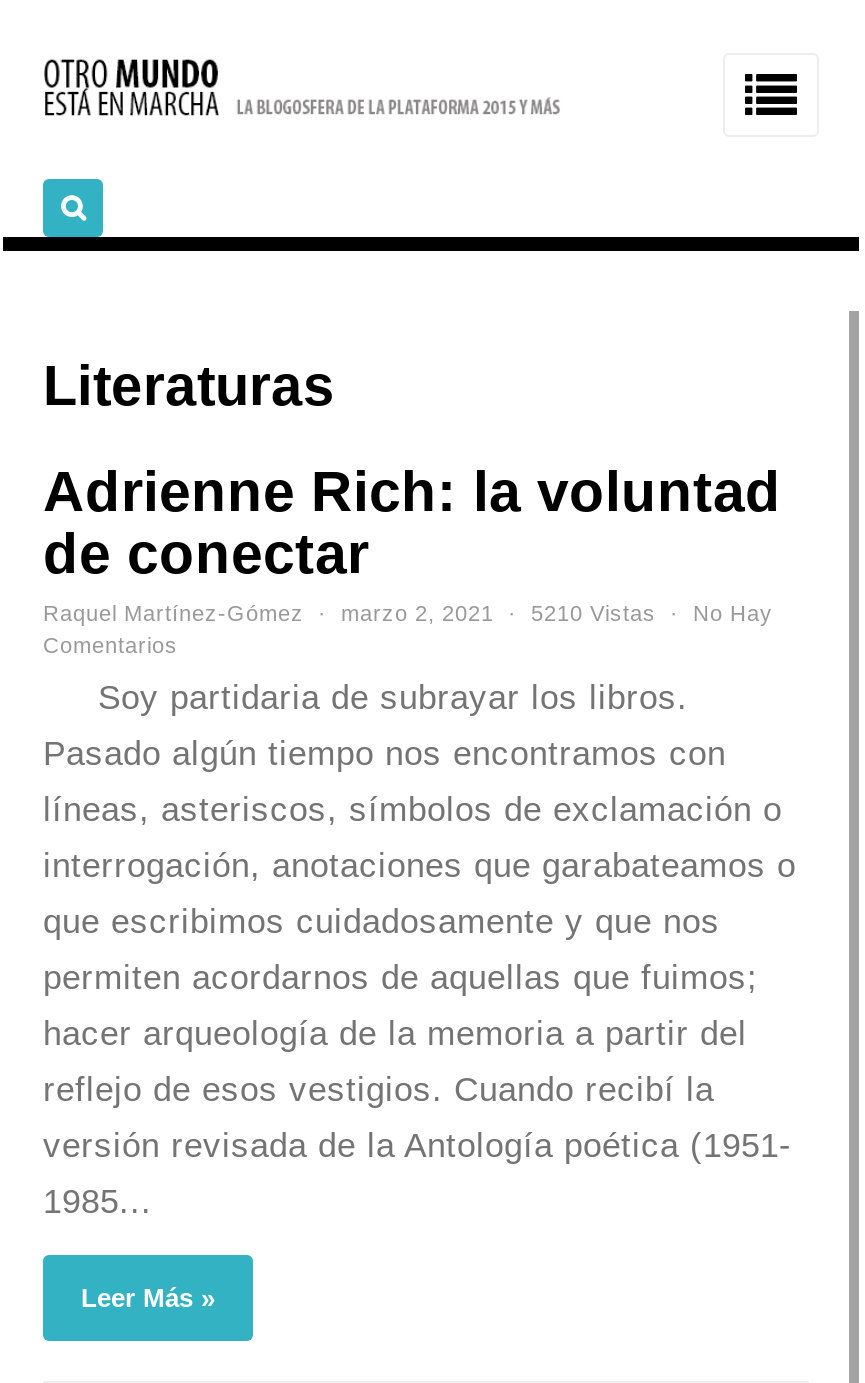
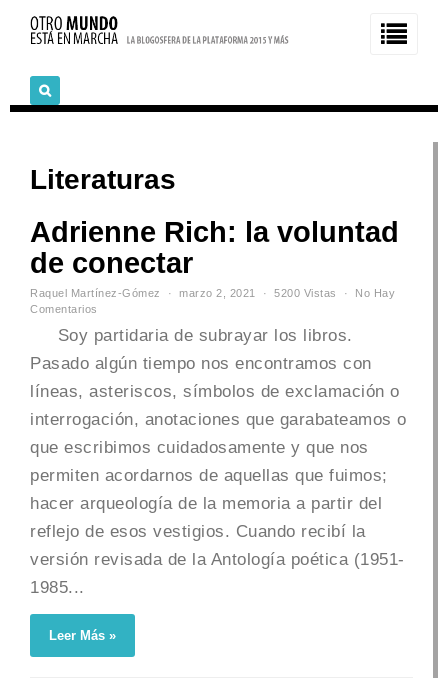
- Raquel Martínez-Gómez marzo 2, 2021 5210 Vistas No Hay
+ Raquel Martínez-Gómez marzo 2, 2021 5200 Vistas No Hay
